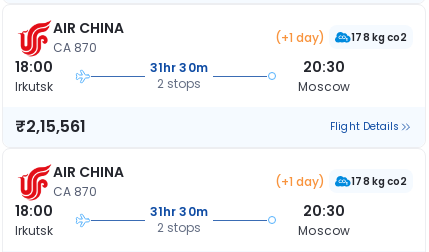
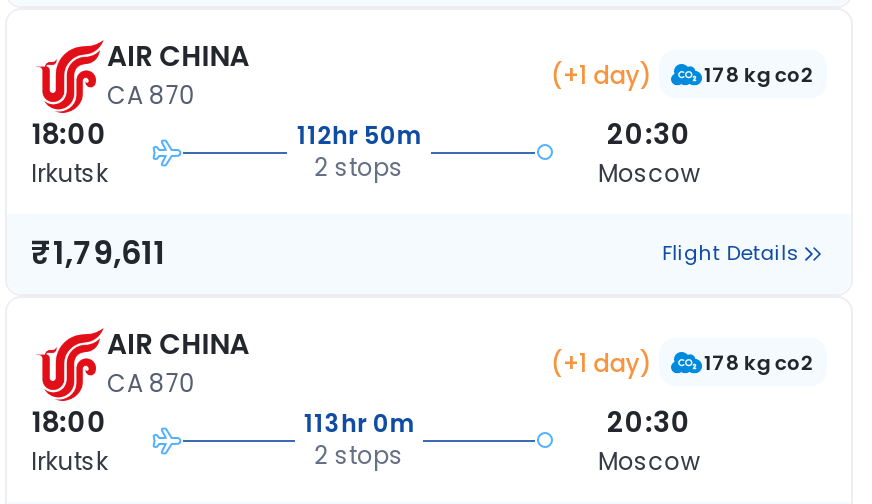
- 31hr 30m
+ 112hr 50m

- ₹2,15,561
+ ₹1,79,611

- 31hr 30m
+ 113hr 0m
